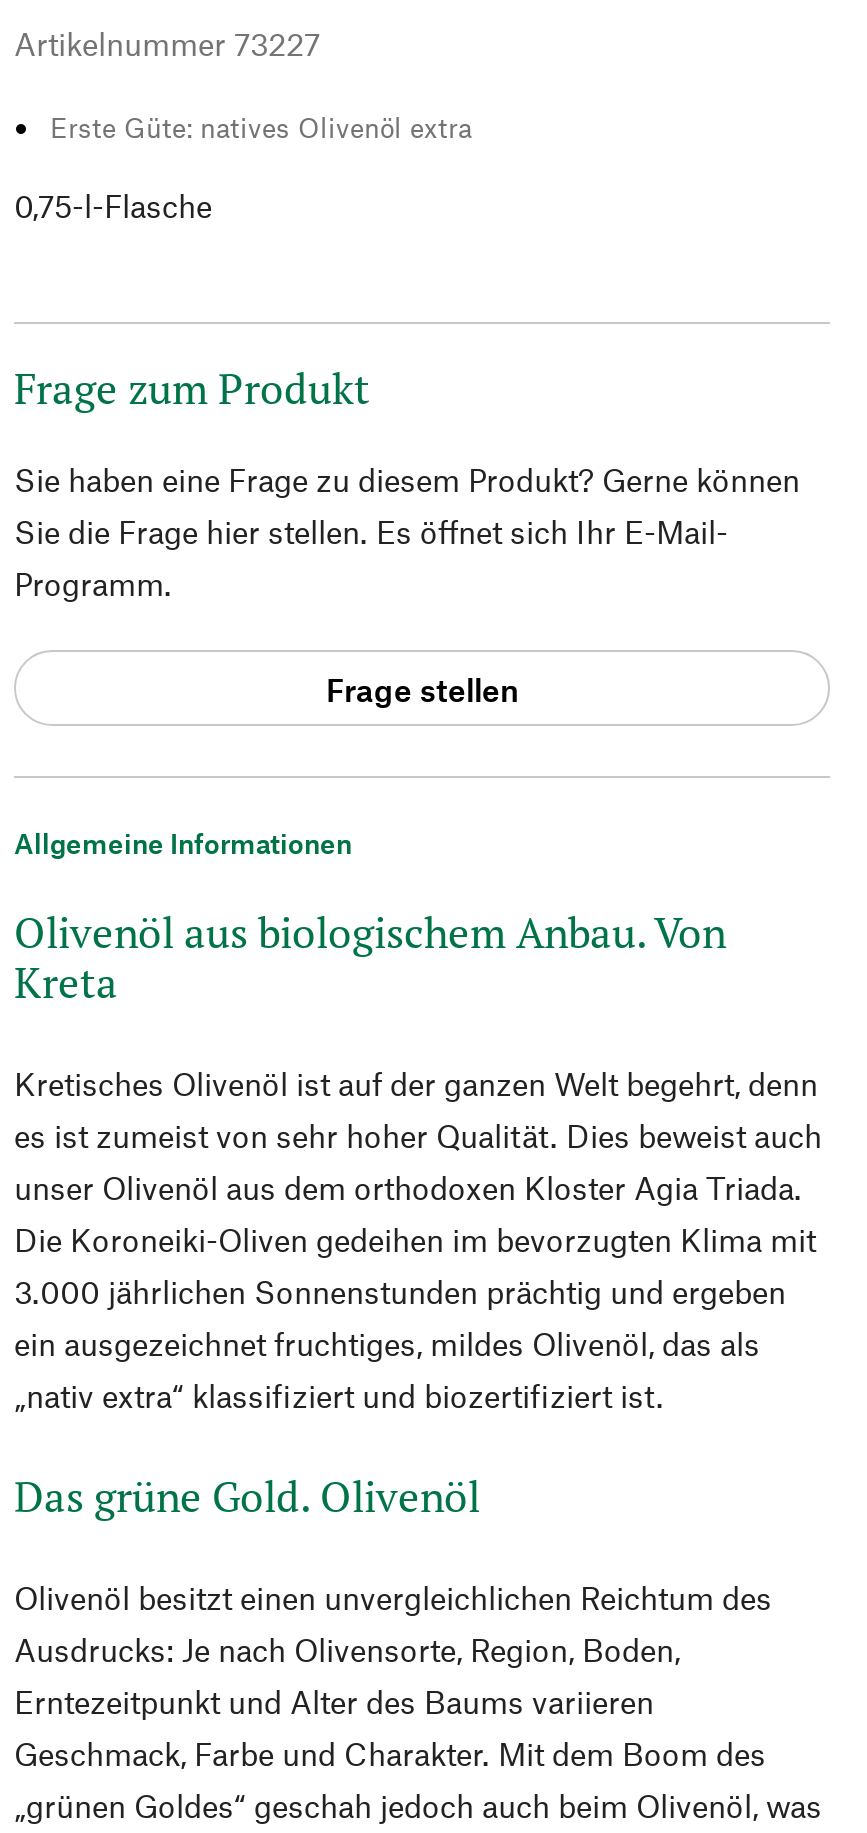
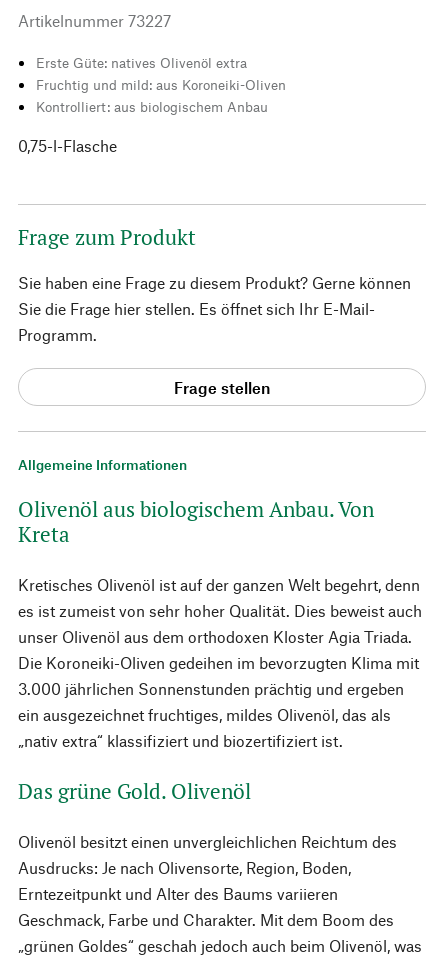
+ Fruchtig und mild: aus Koroneiki-Oliven
+ Kontrolliert: aus biologischem Anbau
